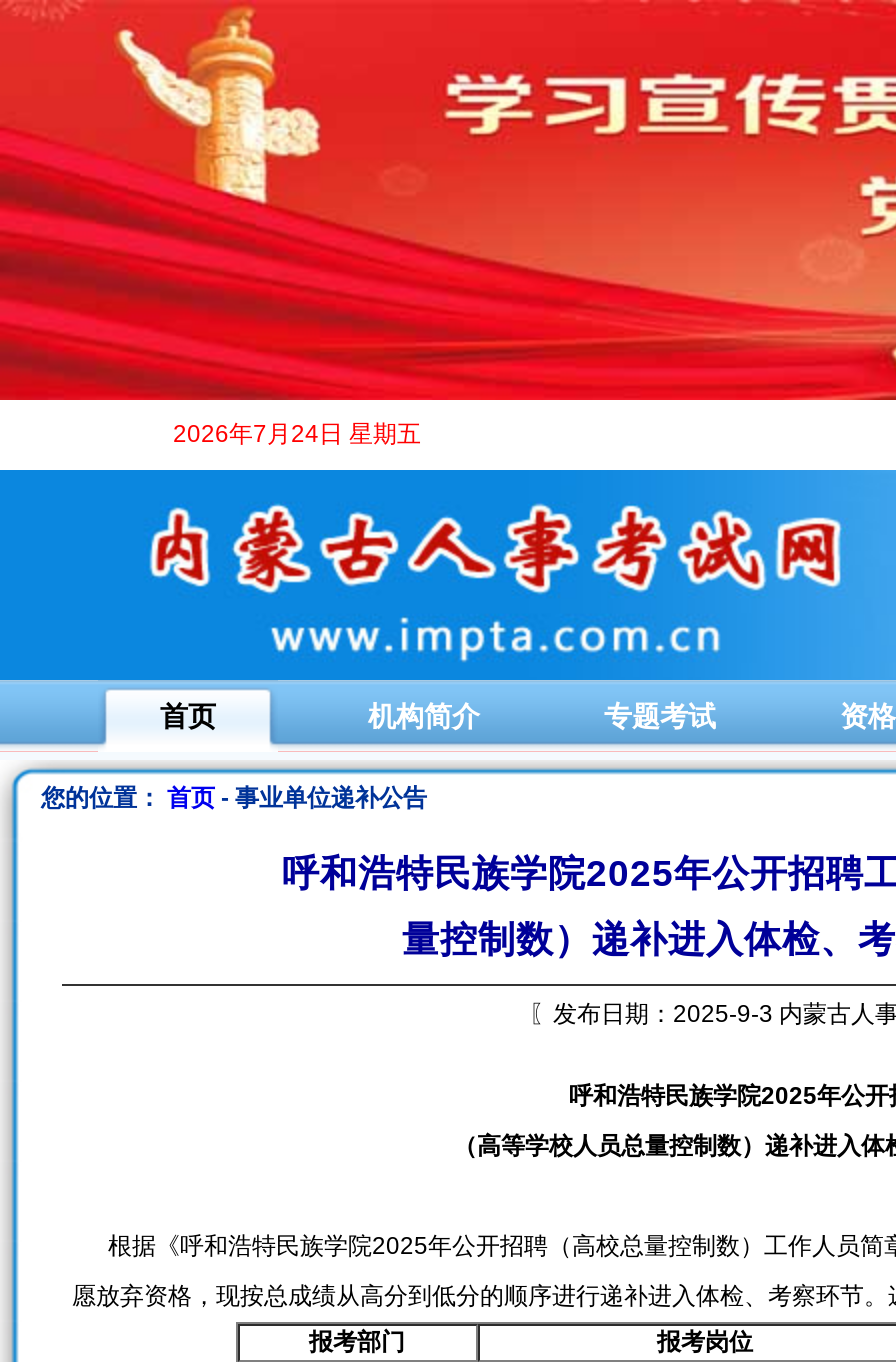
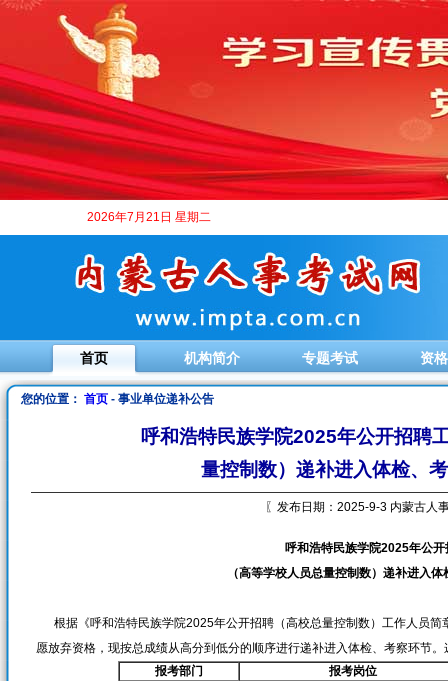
- 2026年7月24日 星期五
+ 2026年7月21日 星期二
